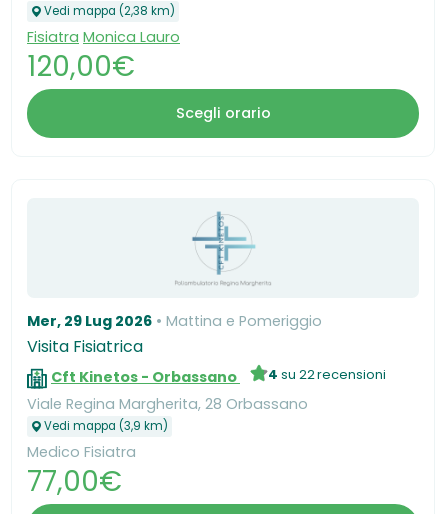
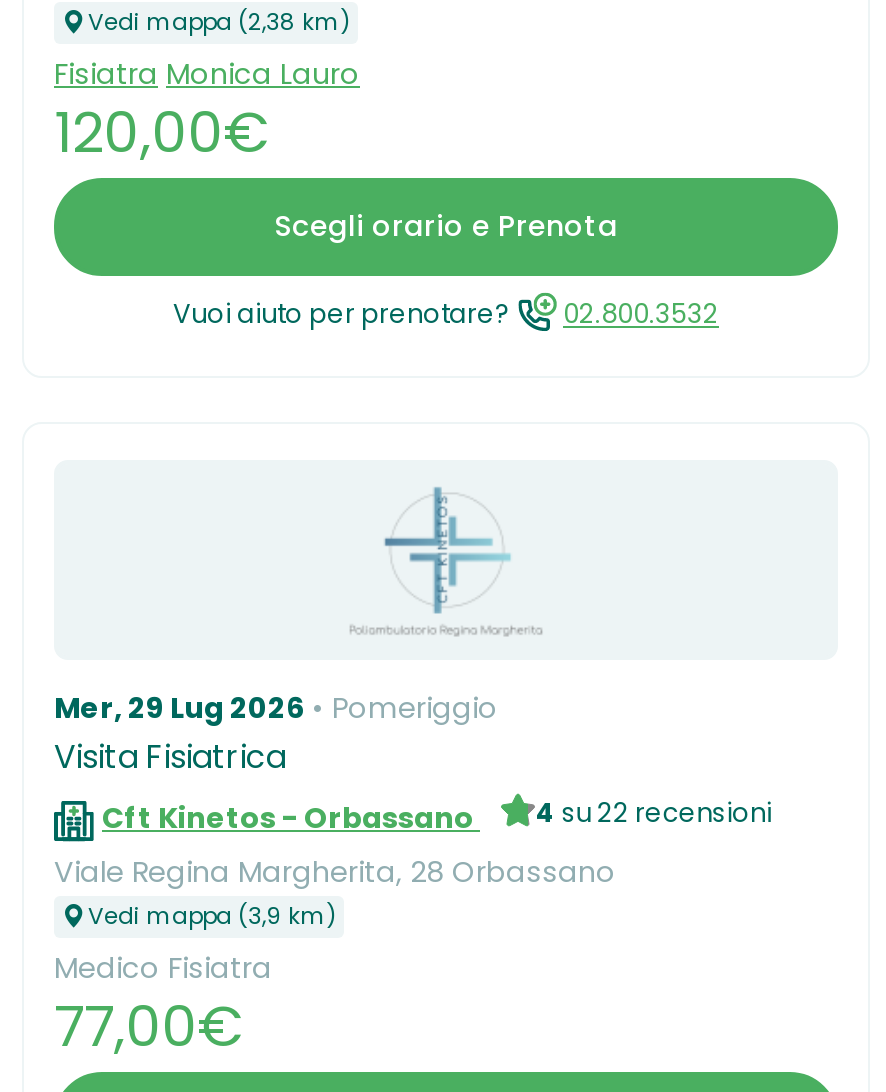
- Scegli orario
+ Scegli orario e Prenota
+ Vuoi aiuto per prenotare?
+ 02.800.3532

- Mattina e Pomeriggio
+ Pomeriggio
